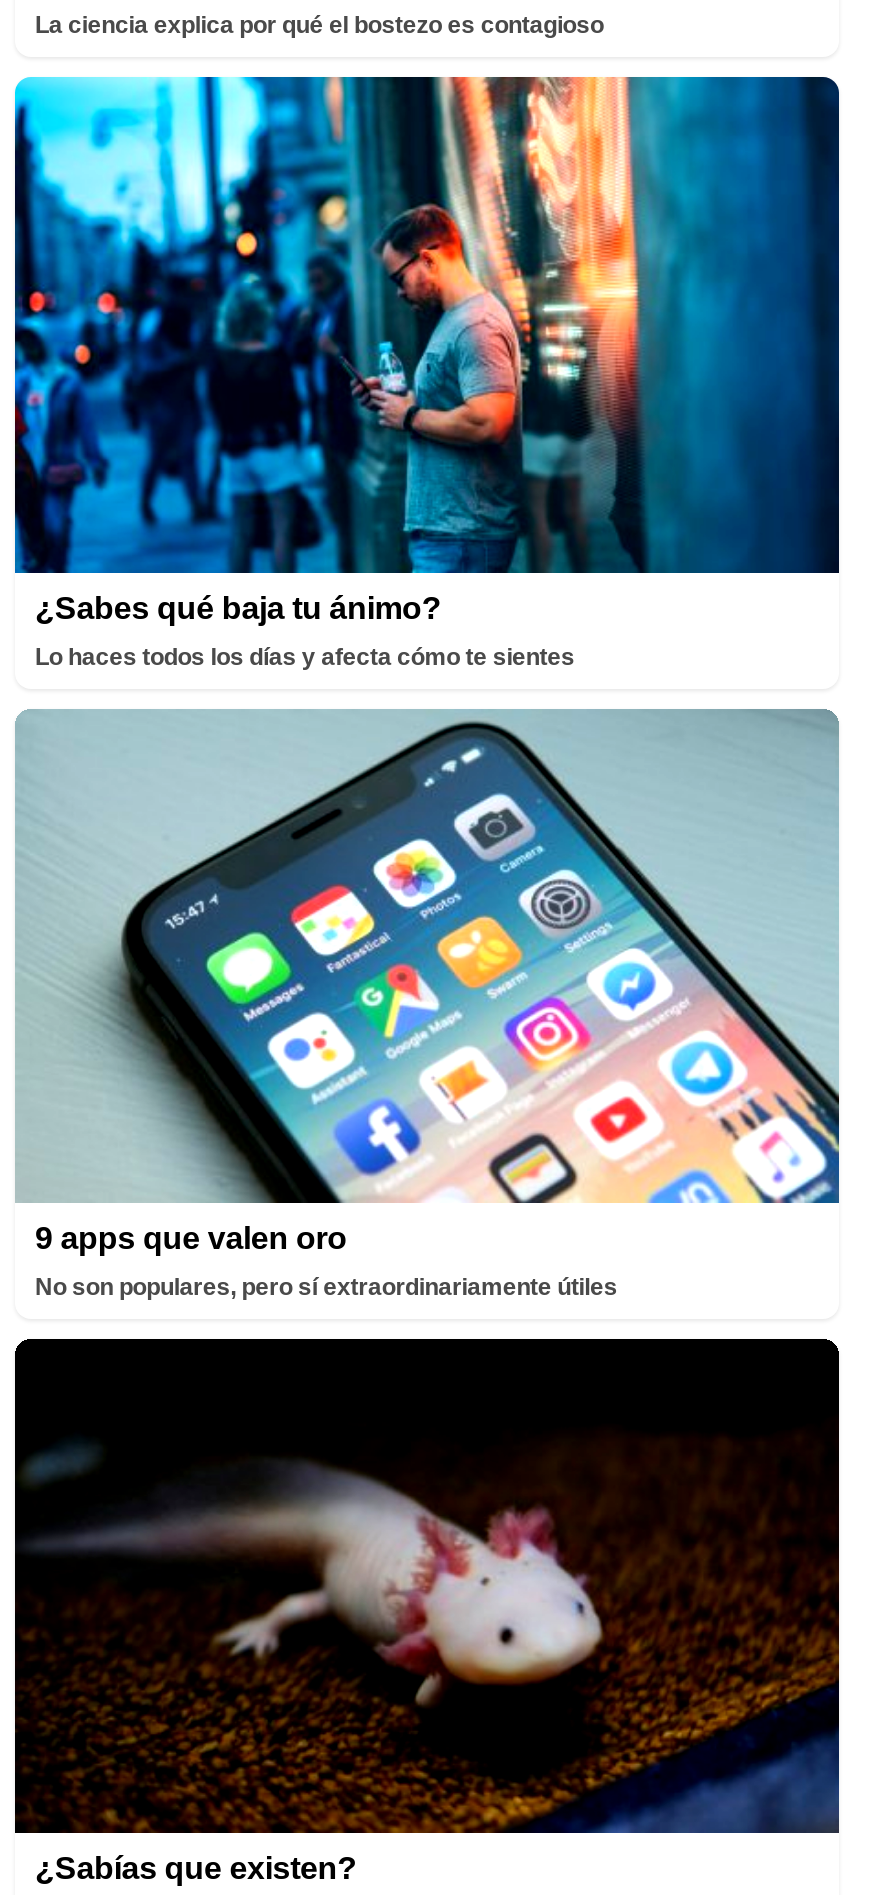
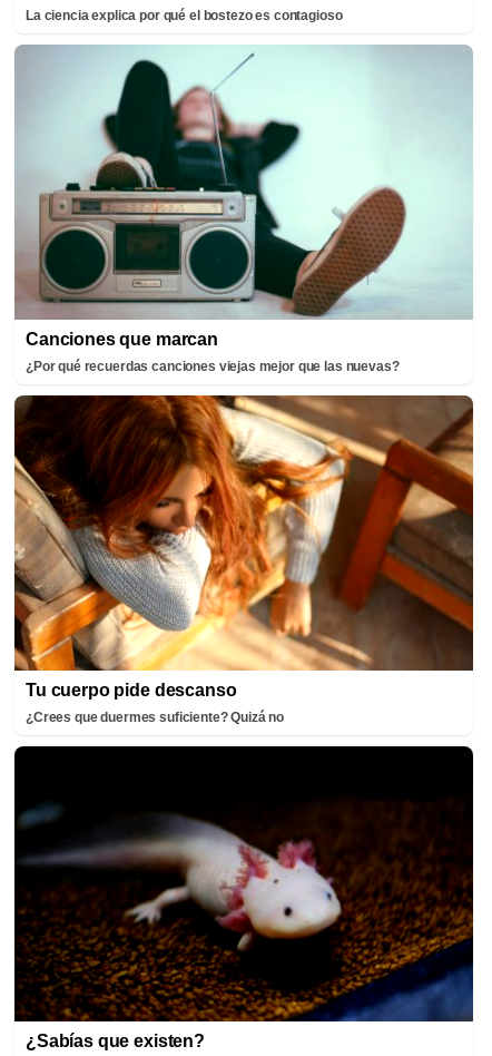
- [image]
- ¿Sabes qué baja tu ánimo?
+ [image]
+ Canciones que marcan

- Lo haces todos los días y afecta cómo te sientes
+ ¿Por qué recuerdas canciones viejas mejor que las nuevas?

- [image]
- 9 apps que valen oro
+ [image]
+ Tu cuerpo pide descanso

- No son populares, pero sí extraordinariamente útiles
+ ¿Crees que duermes suficiente? Quizá no
